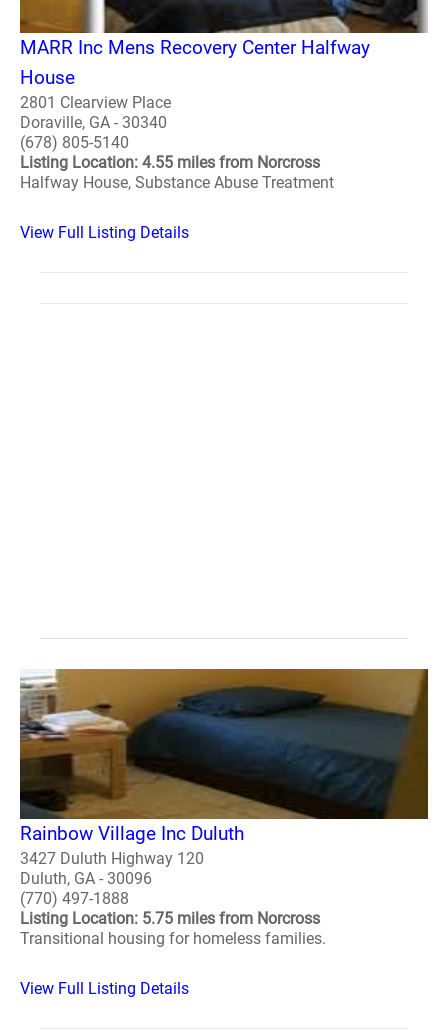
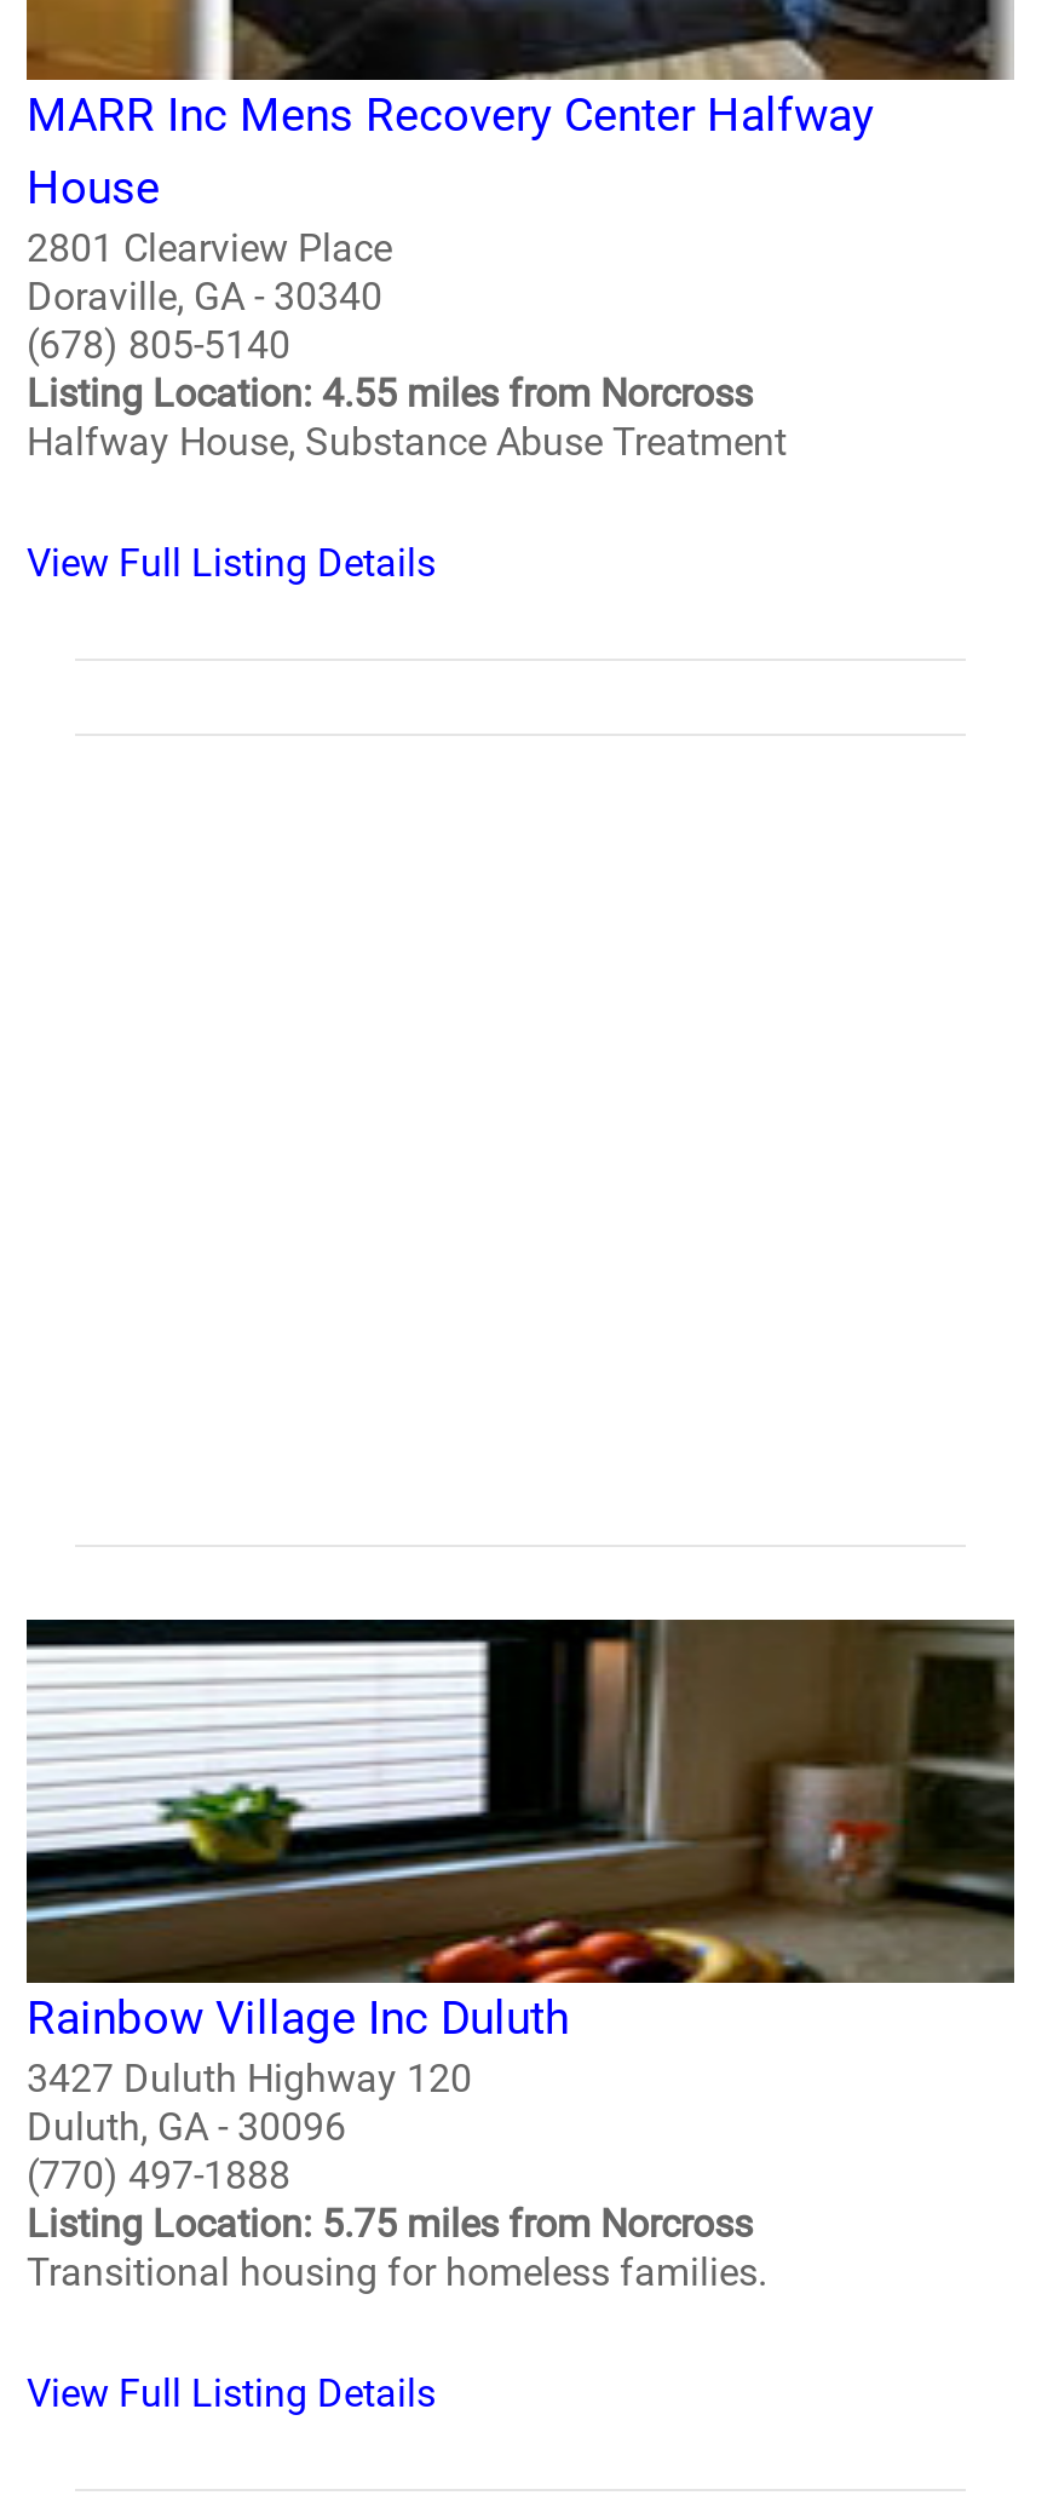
- [image]
+ [image]
